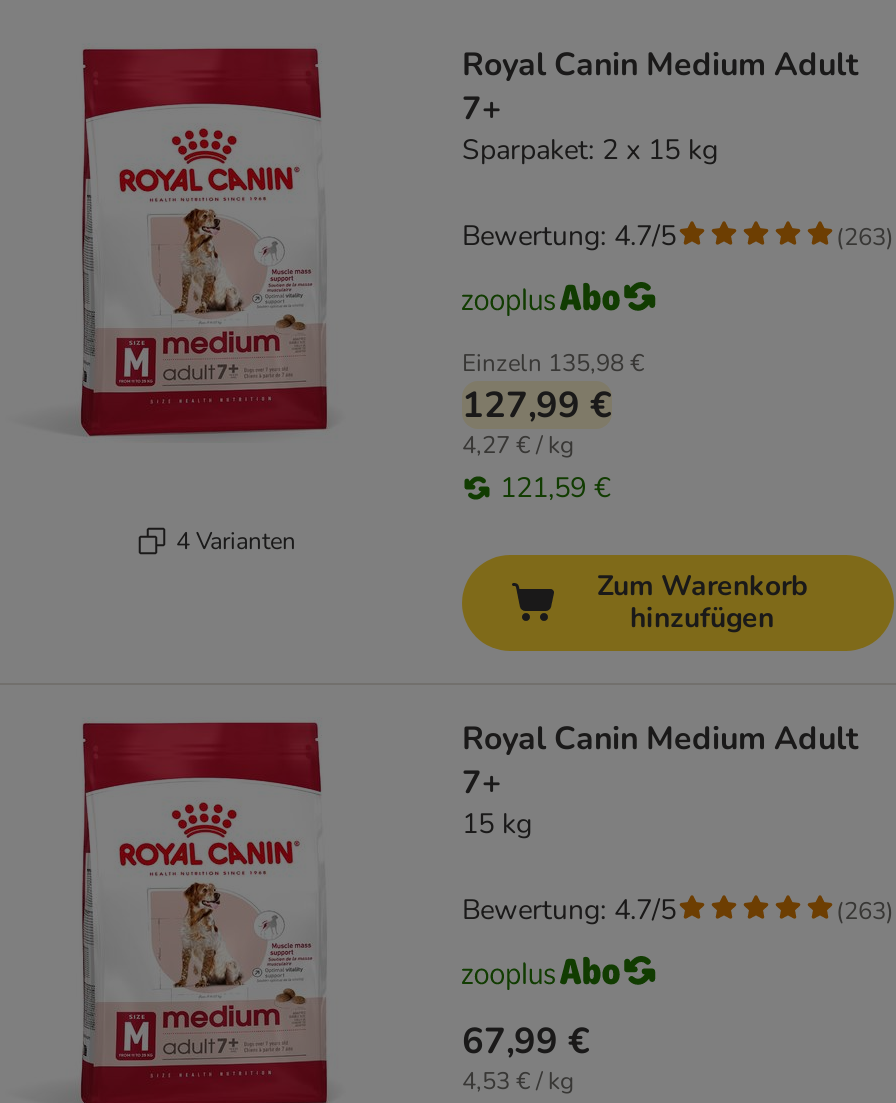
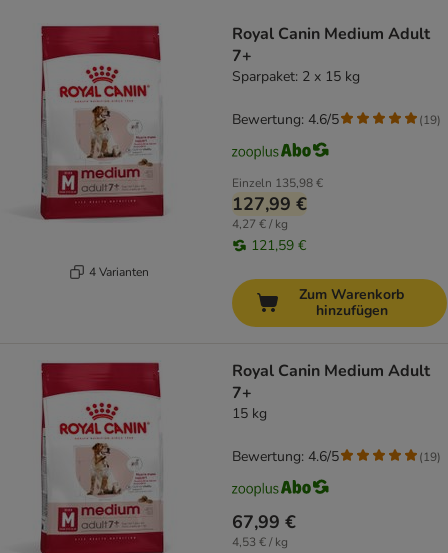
- Bewertung: 4.7/5
+ Bewertung: 4.6/5

- (263)
+ (19)

- Bewertung: 4.7/5
+ Bewertung: 4.6/5

- (263)
+ (19)
